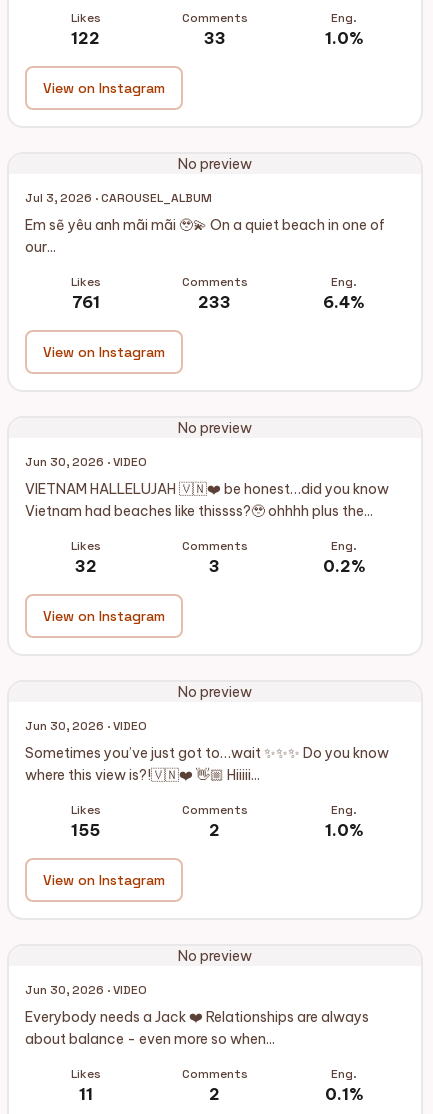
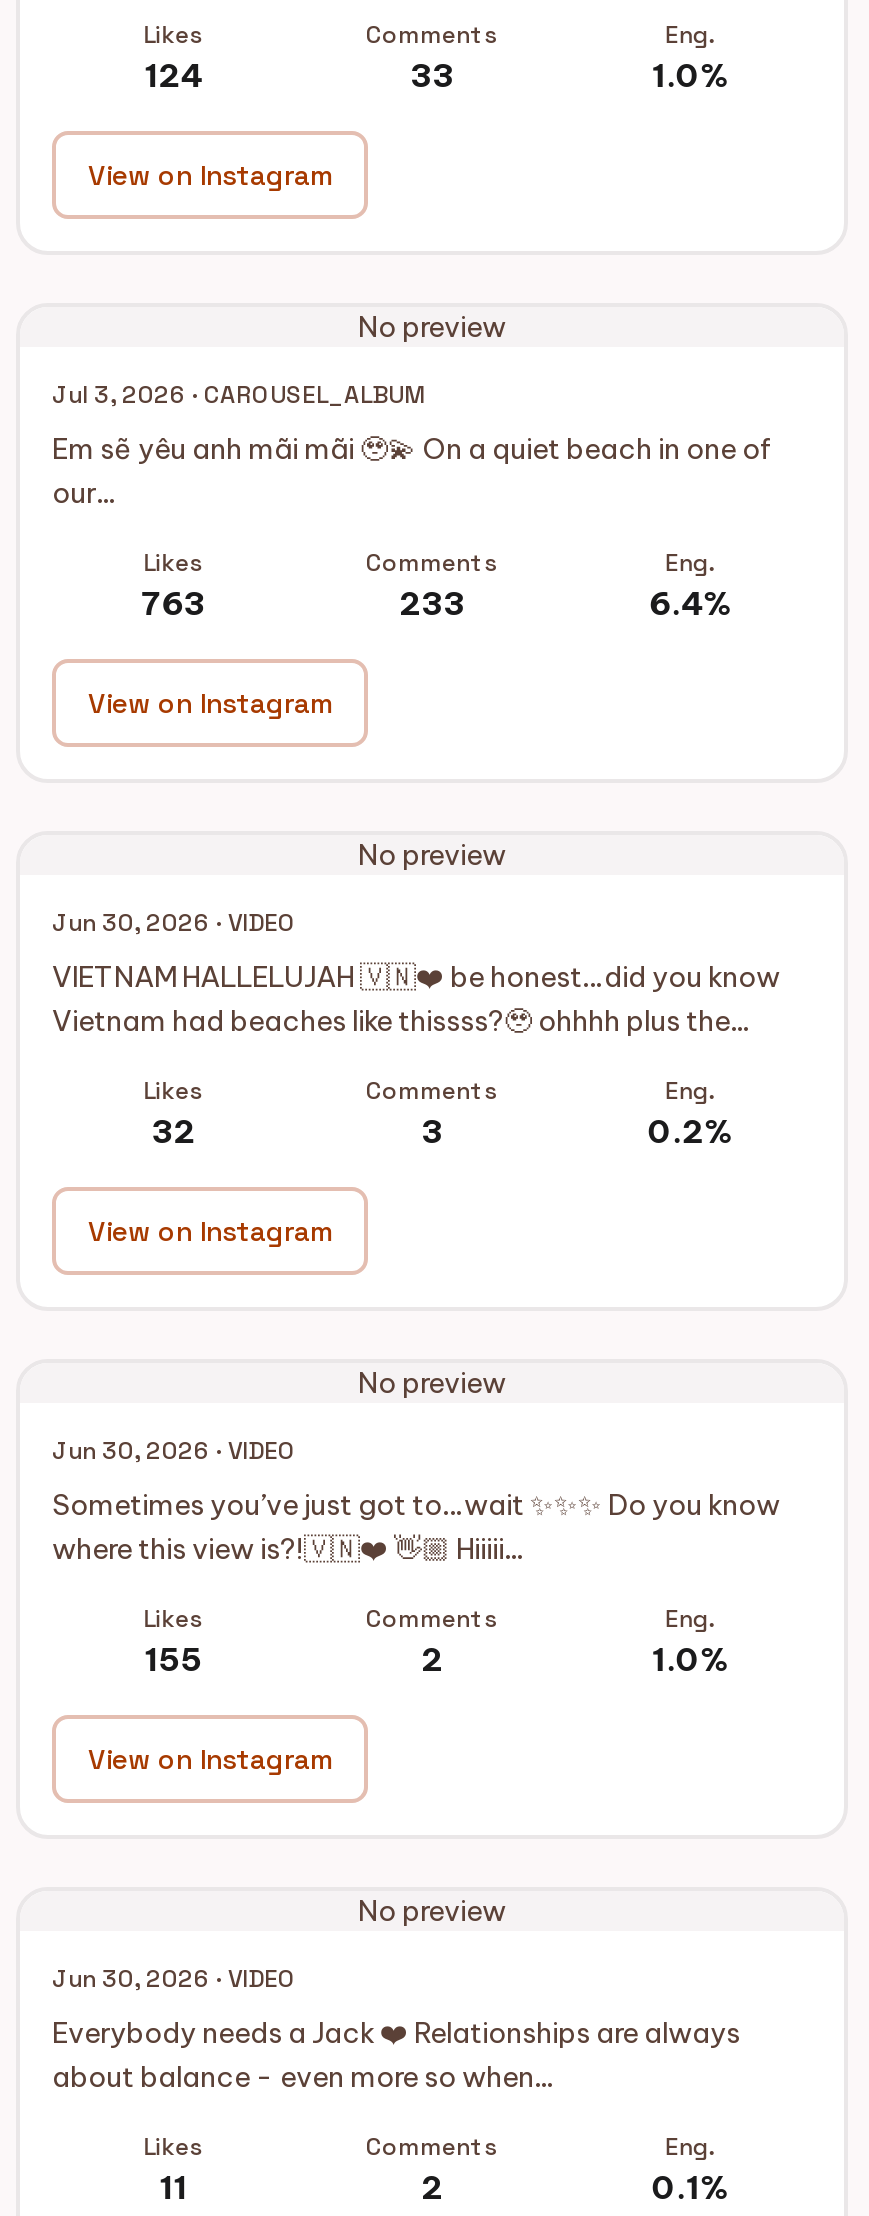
- 122
+ 124

- 761
+ 763
